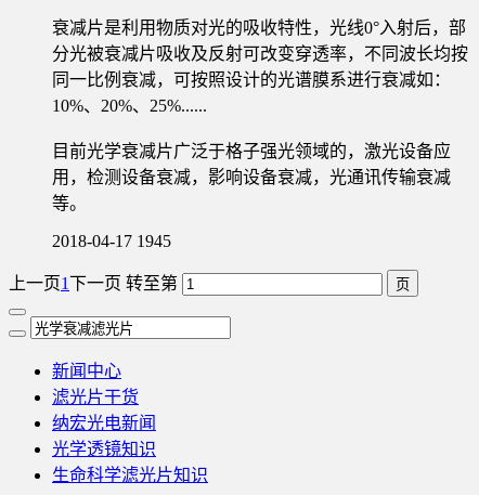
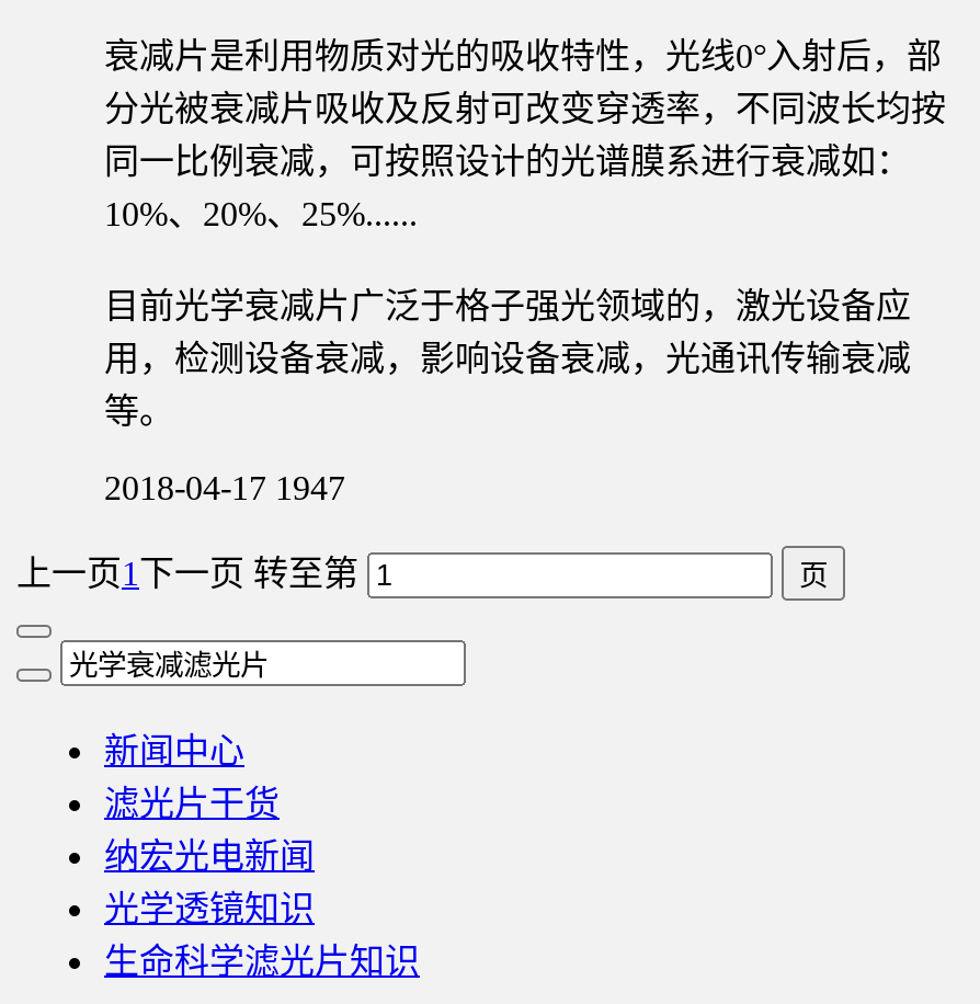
- 2018-04-17 1945
+ 2018-04-17 1947
